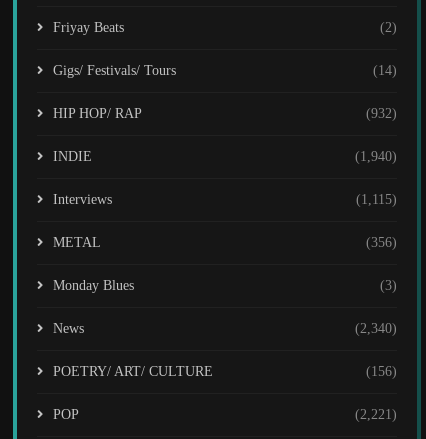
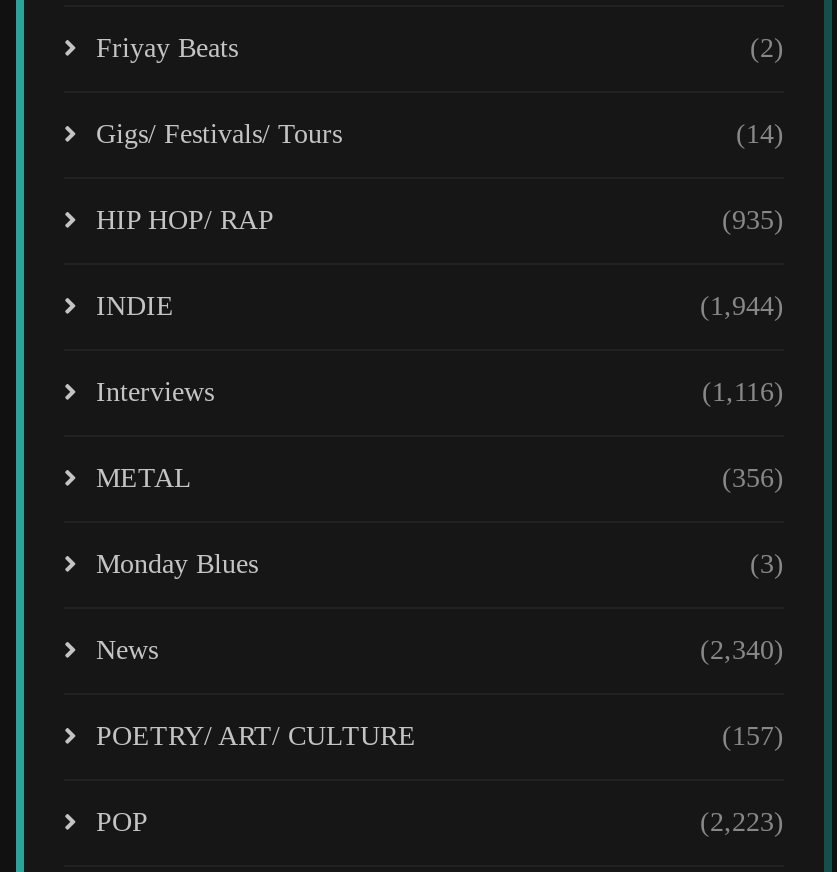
- (932)
+ (935)

- (1,940)
+ (1,944)

- (1,115)
+ (1,116)

- (156)
+ (157)

- (2,221)
+ (2,223)
